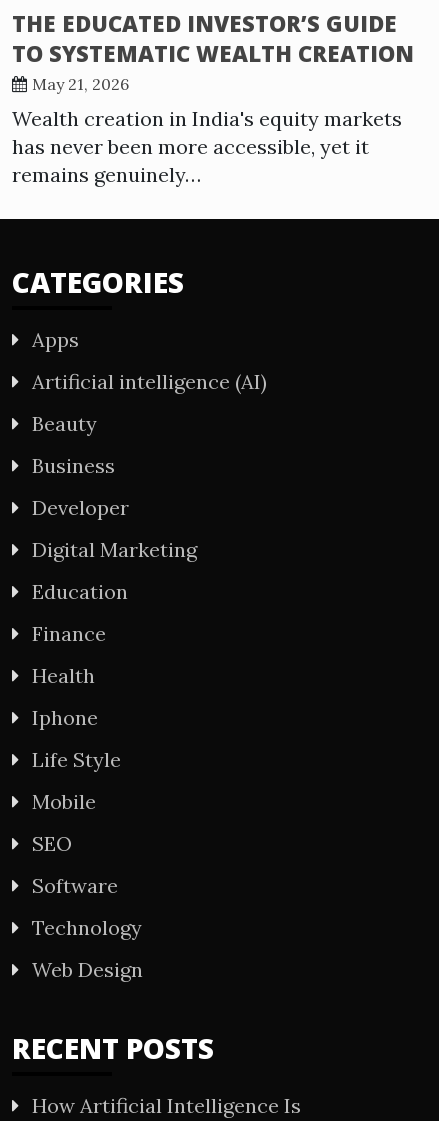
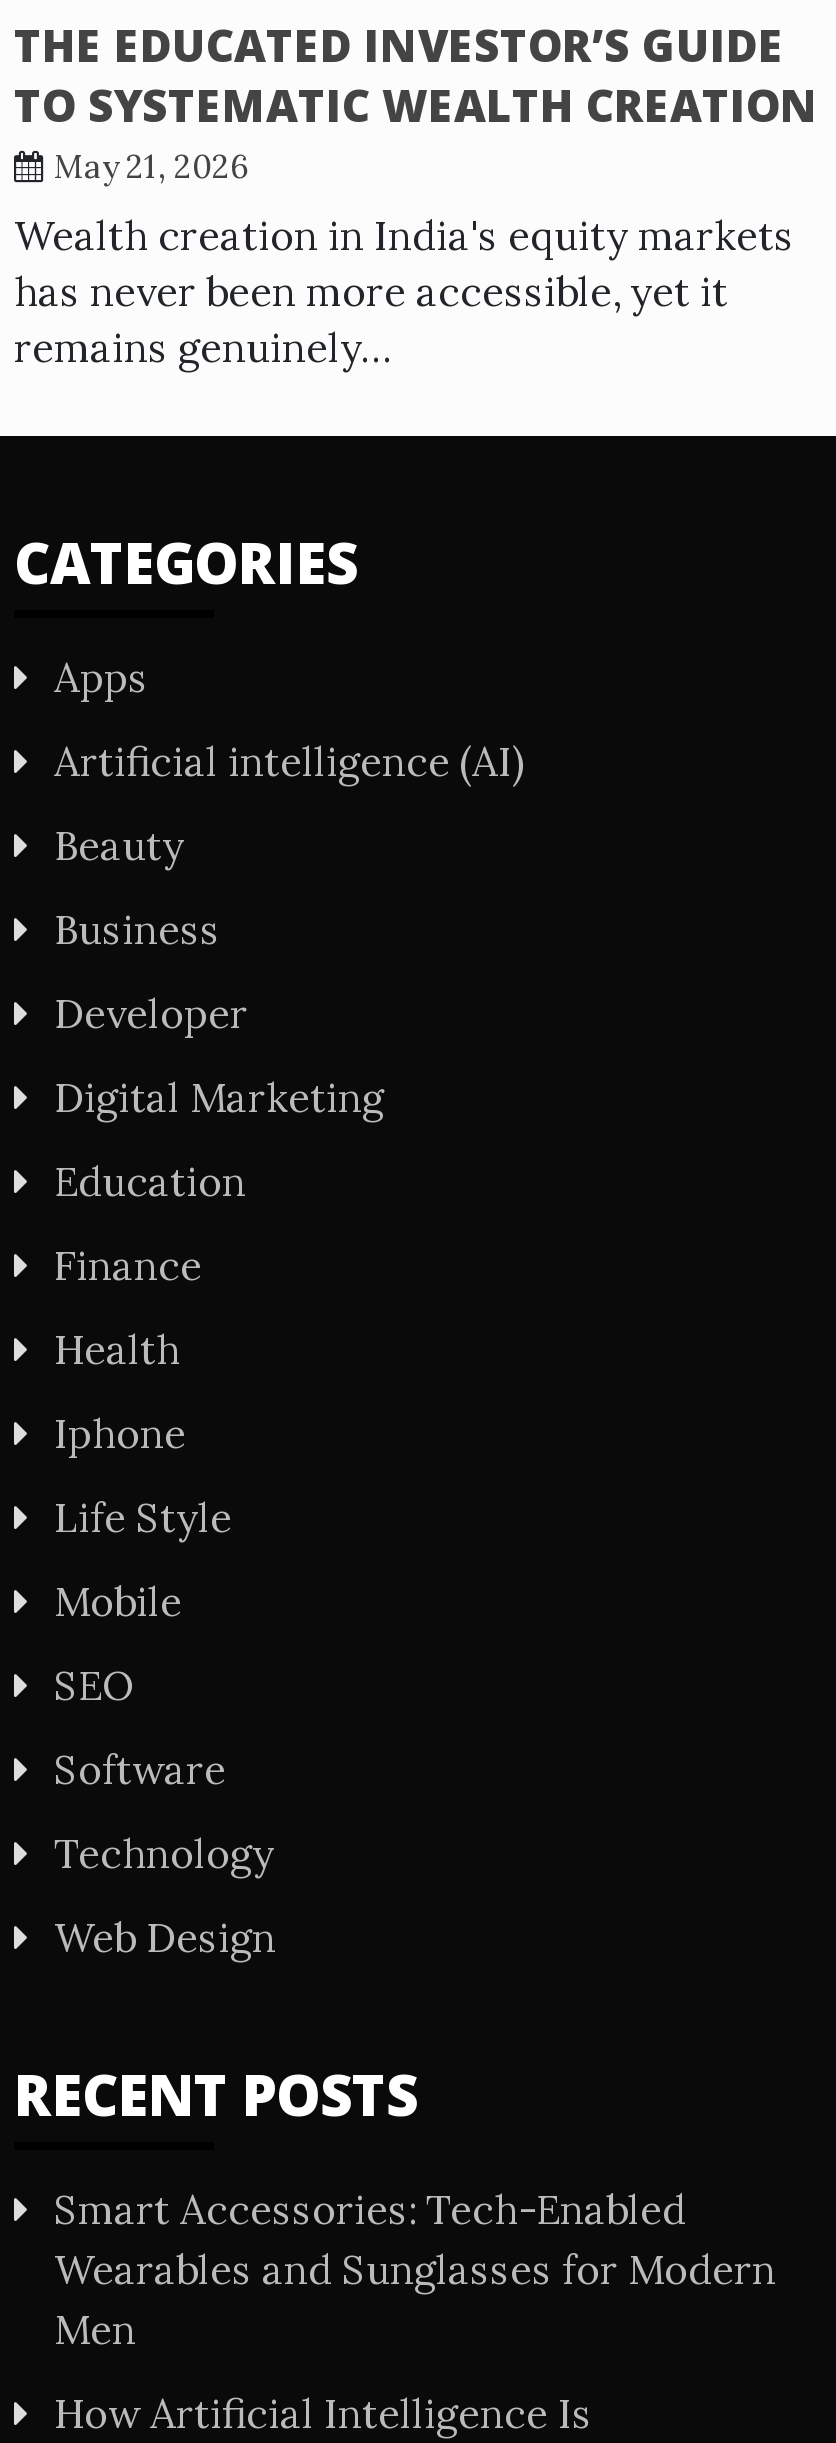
+ Smart Accessories: Tech-Enabled
+ Wearables and Sunglasses for Modern
+ Men
